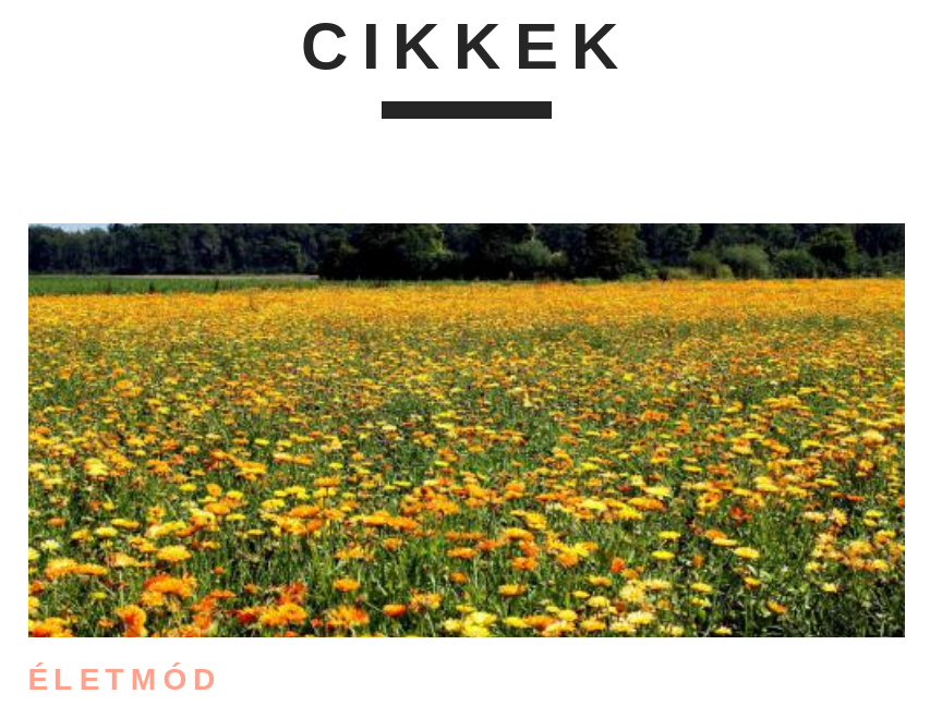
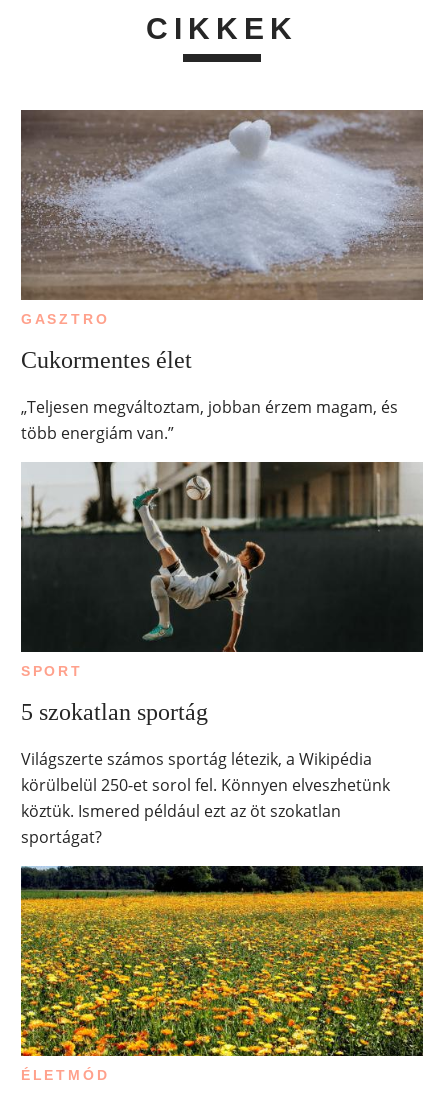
+ [image]
+ GASZTRO
+ Cukormentes élet
+ „Teljesen megváltoztam, jobban érzem magam, és
+ több energiám van.”

+ [image]
+ SPORT
+ 5 szokatlan sportág
+ Világszerte számos sportág létezik, a Wikipédia
+ körülbelül 250-et sorol fel. Könnyen elveszhetünk
+ köztük. Ismered például ezt az öt szokatlan
+ sportágat?
